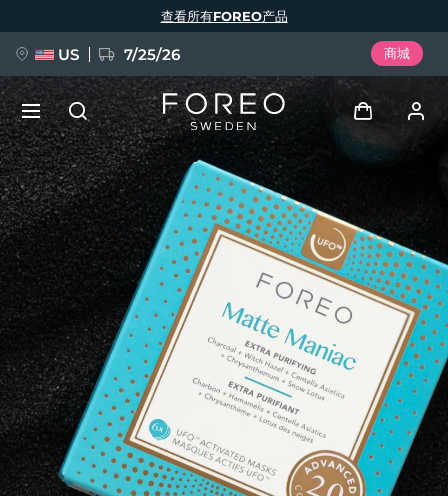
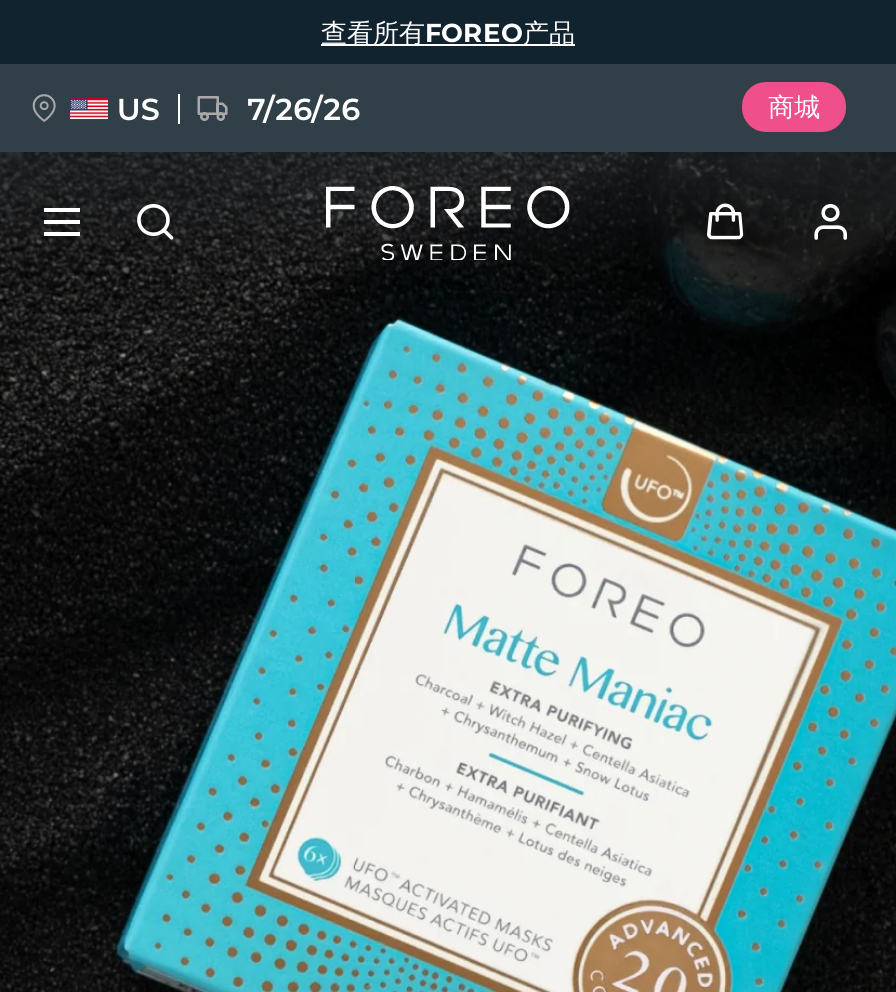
- 7/25/26
+ 7/26/26
